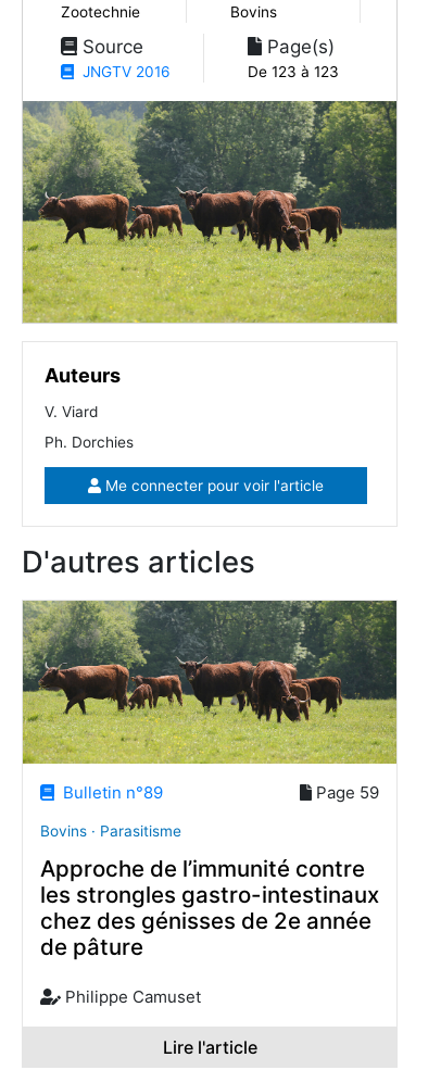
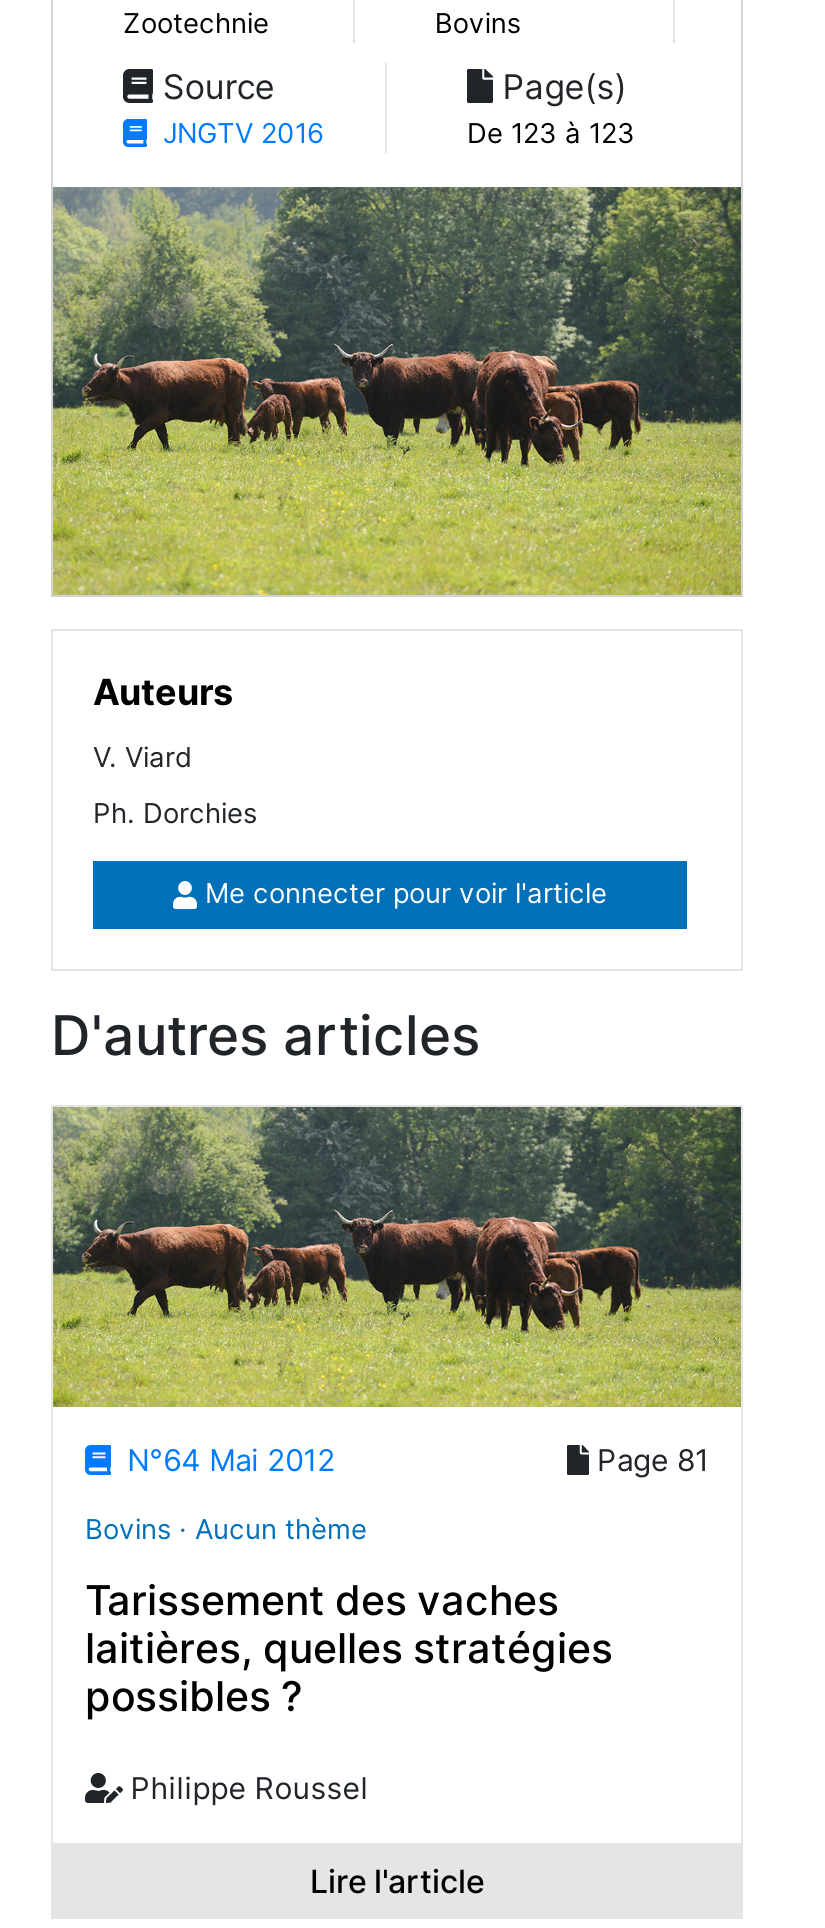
- Bulletin n°89
- Page 59
+ N°64 Mai 2012
+ Page 81

- Bovins · Parasitisme
+ Bovins · Aucun thème

- Approche de l’immunité contre
- les strongles gastro-intestinaux
- chez des génisses de 2e année
- de pâture
+ Tarissement des vaches
+ laitières, quelles stratégies
+ possibles ?

- Philippe Camuset
+ Philippe Roussel
